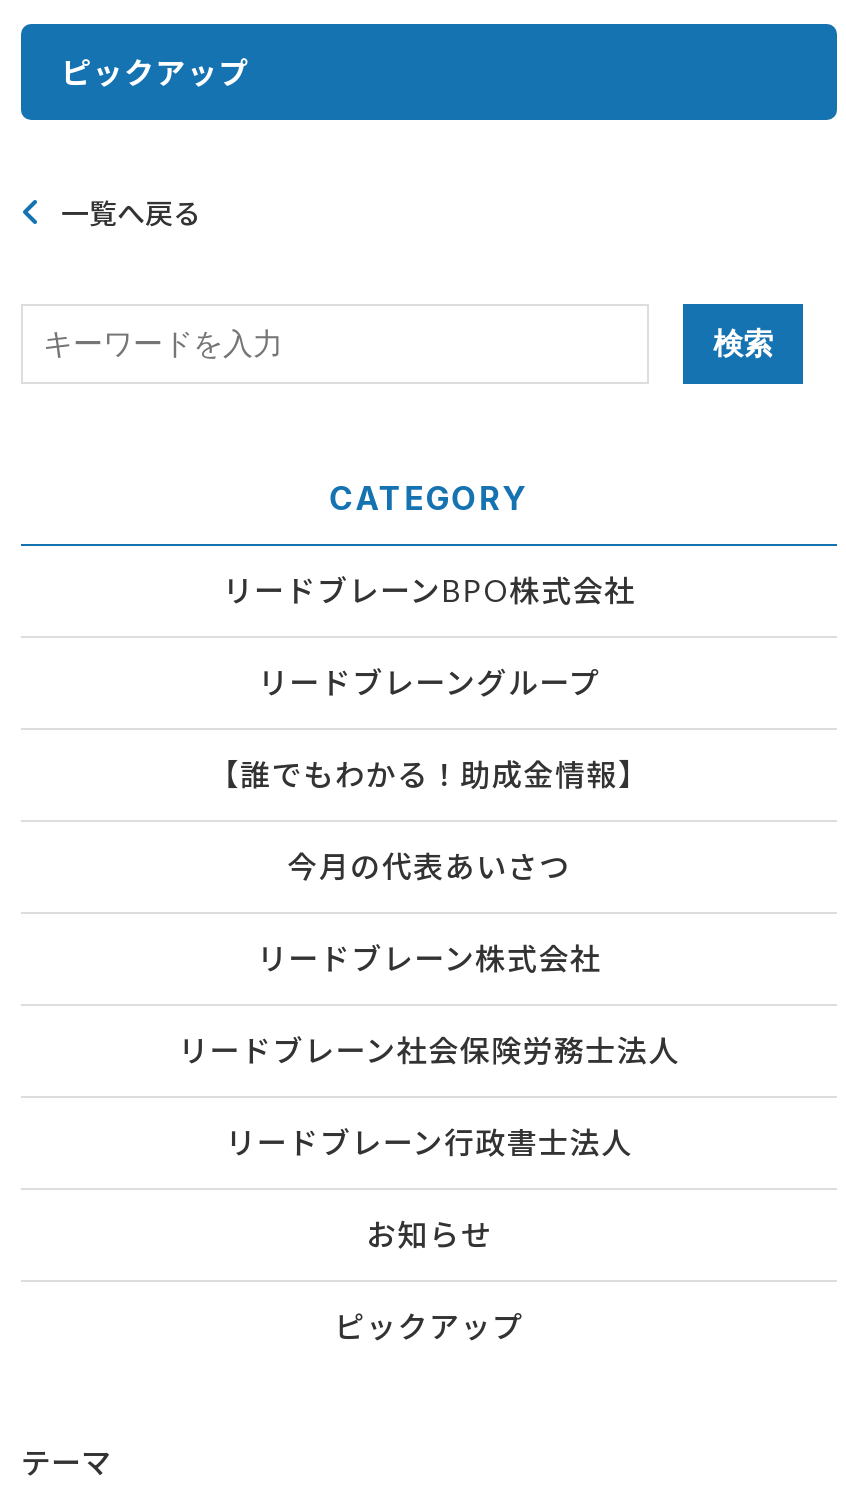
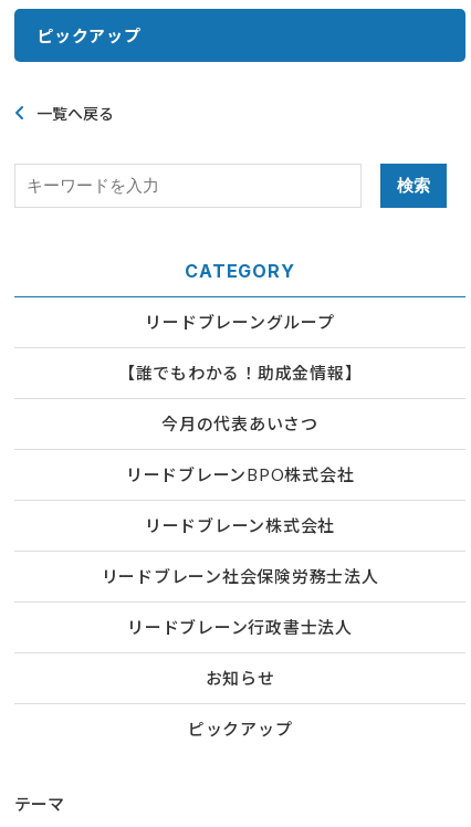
moved down: リードブレーンBPO株式会社

moved up: リードブレーングループ | 【誰でもわかる！助成金情報】 | 今月の代表あいさつ
